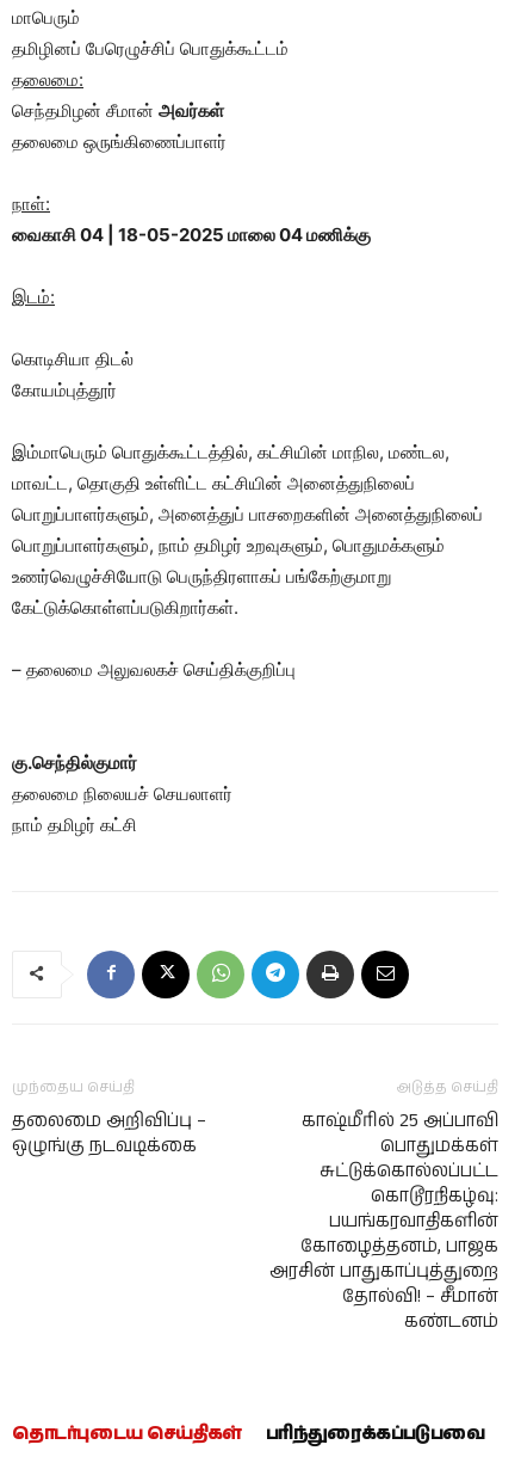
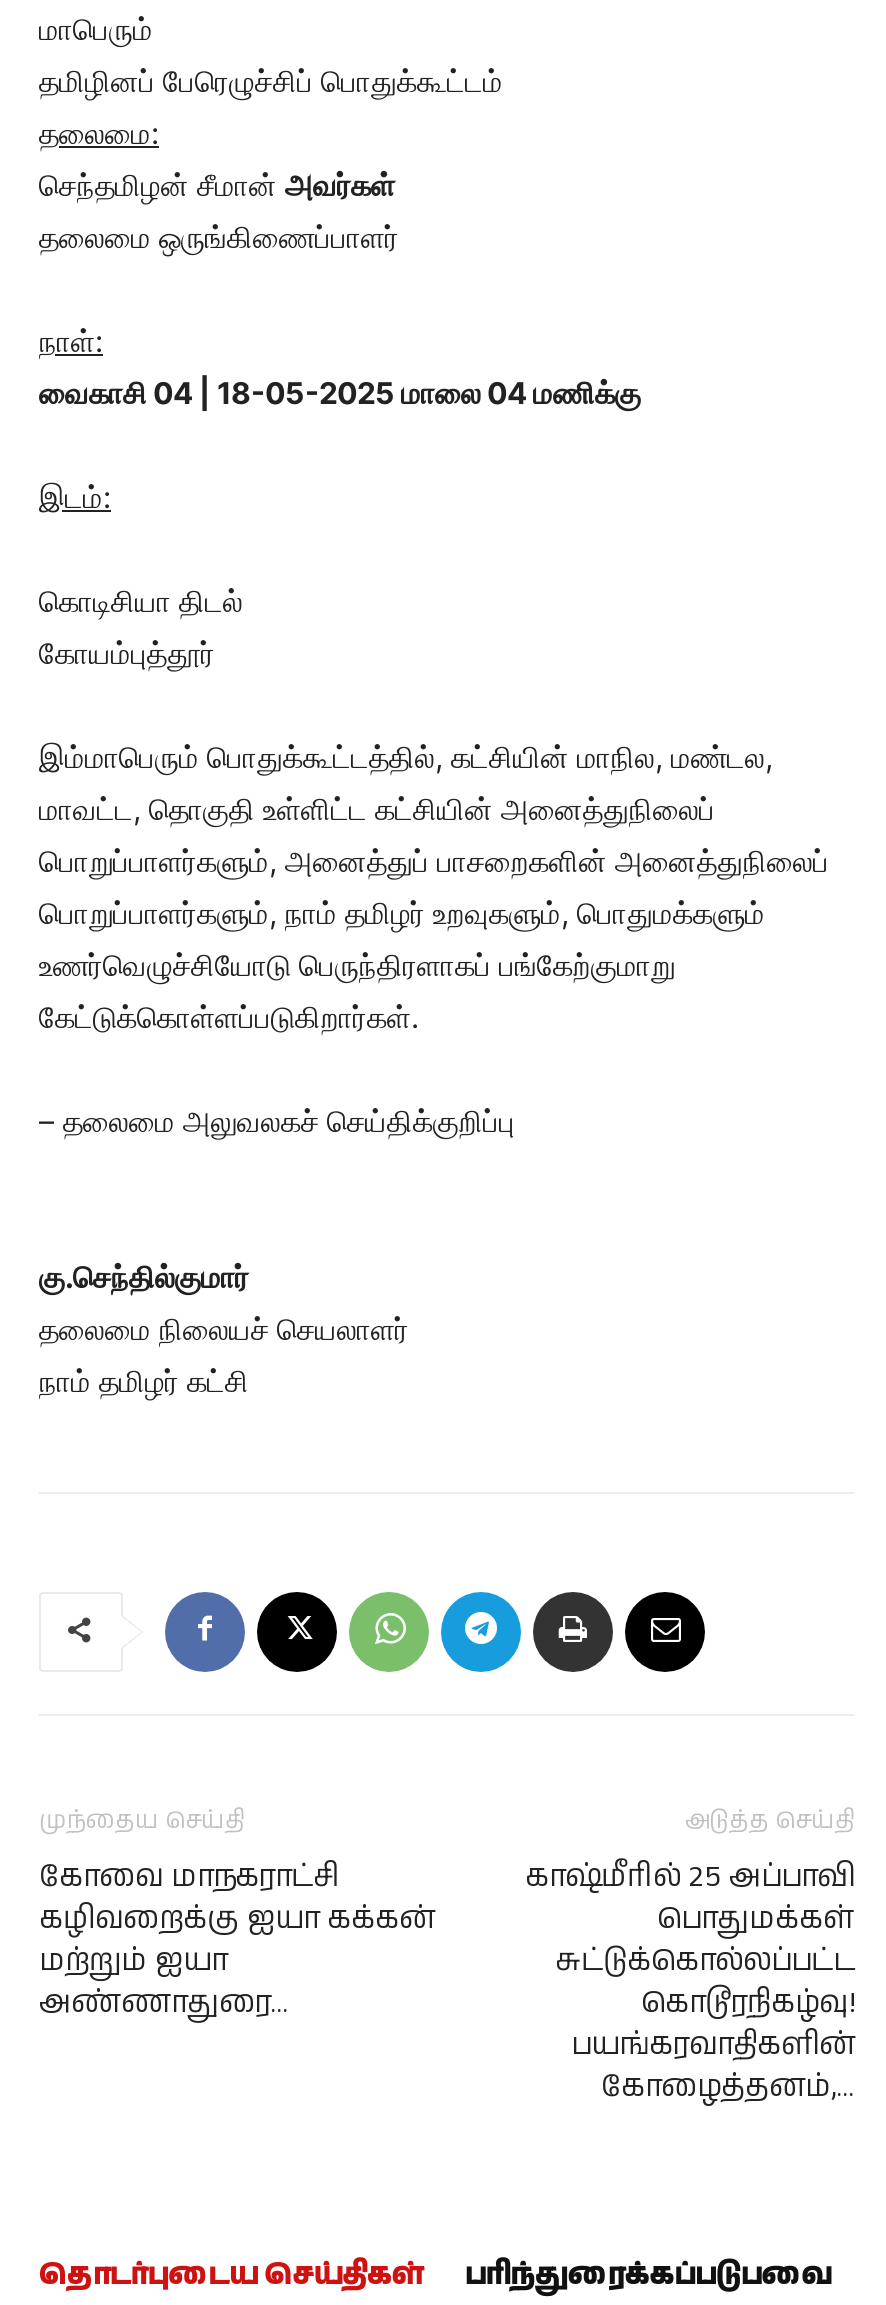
- தலைமை அறிவிப்பு –
- ஒழுங்கு நடவடிக்கை
+ கோவை மாநகராட்சி
+ கழிவறைக்கு ஐயா கக்கன்
+ மற்றும் ஐயா
+ அண்ணாதுரை…

- கொடூரநிகழ்வு:
+ கொடூரநிகழ்வு!

- கோழைத்தனம், பாஜக
- அரசின் பாதுகாப்புத்துறை
- தோல்வி! – சீமான்
- கண்டனம்
+ கோழைத்தனம்,…
